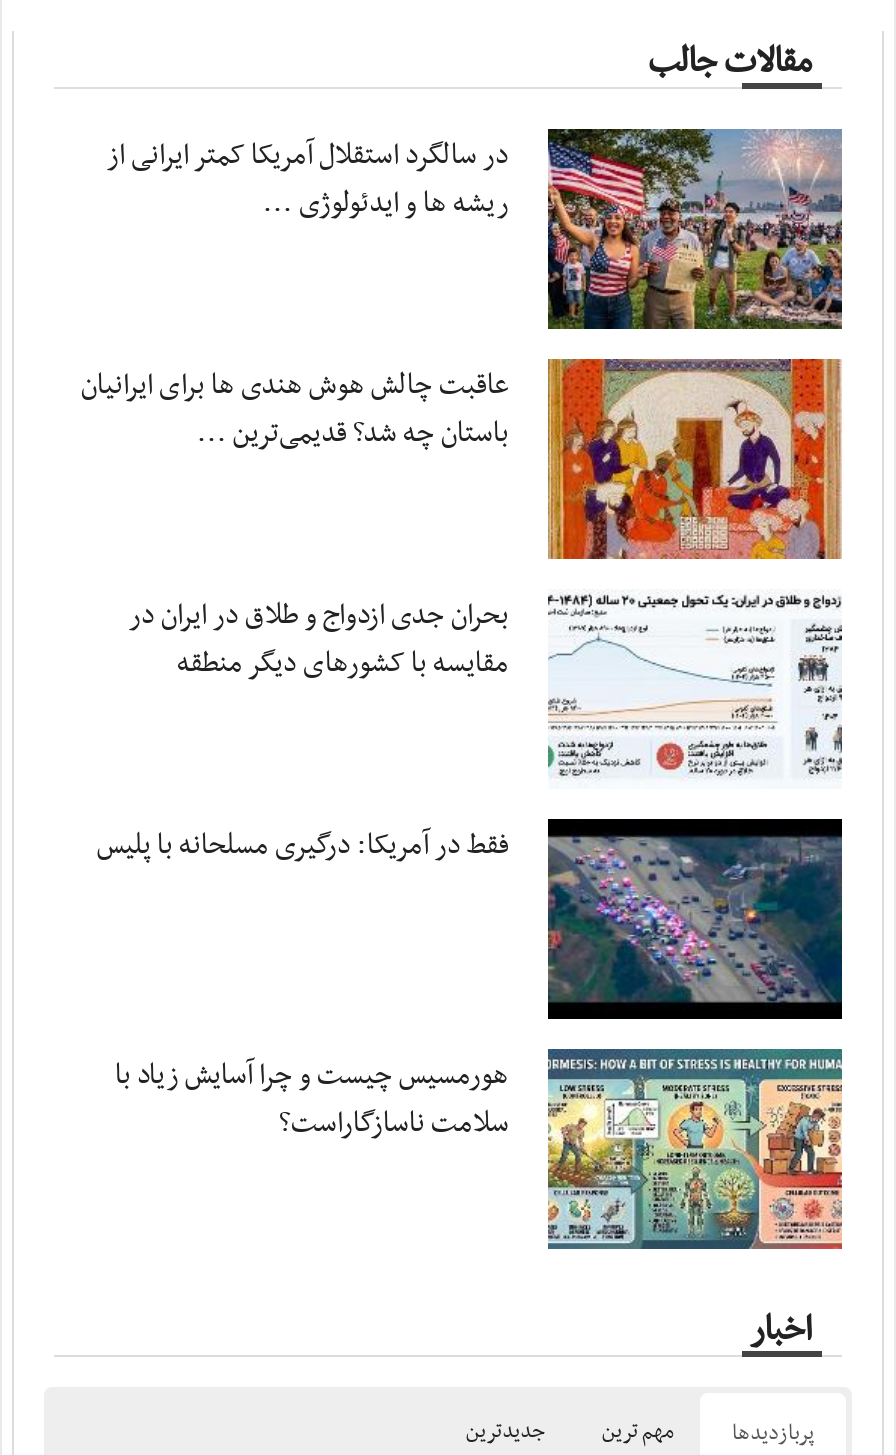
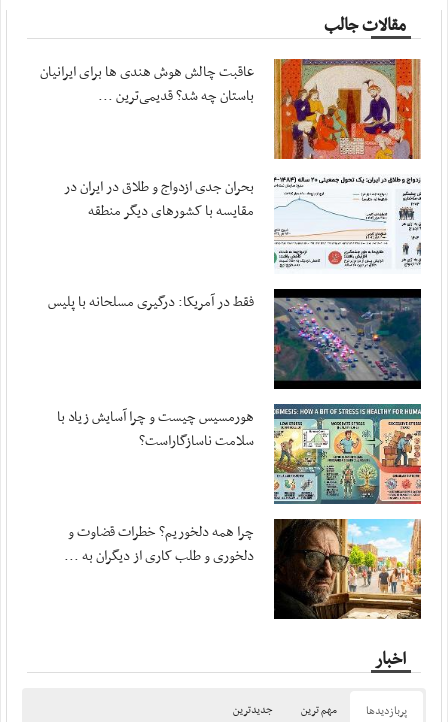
- [image]
- در سالگرد استقلال آمریکا کمتر ایرانی از
- ریشه ها و ایدئولوژی ...

moved up: [image] | عاقبت چالش هوش هندی ها برای ایرانیان | باستان چه شد؟ قدیمی‌ترین ... | بحران جدی ازدواج و طلاق در ایران در | مقایسه با کشورهای دیگر منطقه | فقط در آمریکا: درگیری مسلحانه با پلیس | هورمسیس چیست و چرا آسایش زیاد با | سلامت ناسازگاراست؟

moved up: [image]

+ [image]
+ چرا همه دلخوریم؟ خطرات قضاوت و
+ دلخوری و طلب کاری از دیگران به ...
